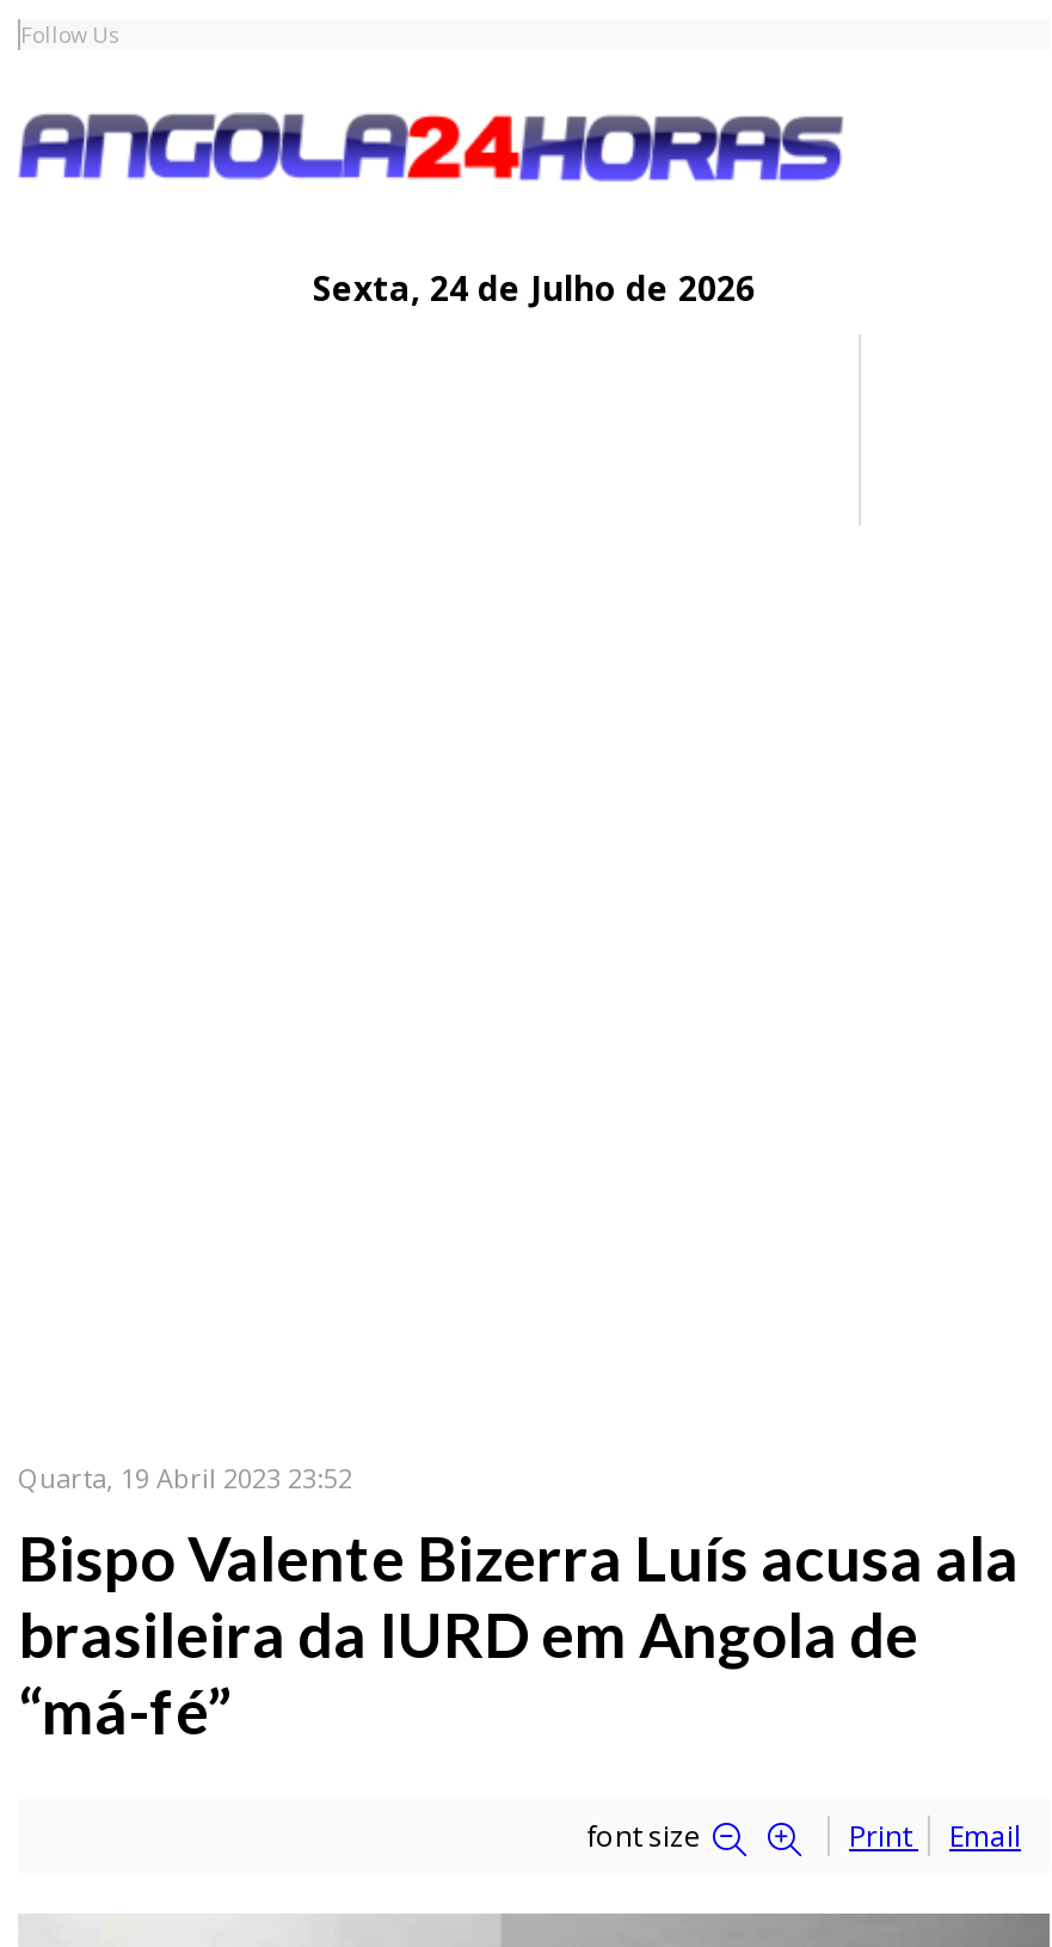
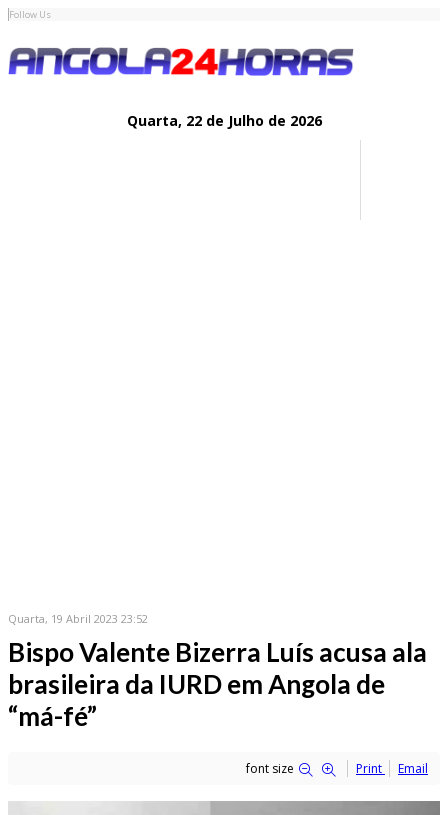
- Sexta, 24 de Julho de 2026
+ Quarta, 22 de Julho de 2026
